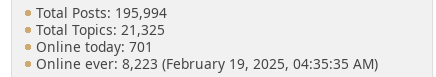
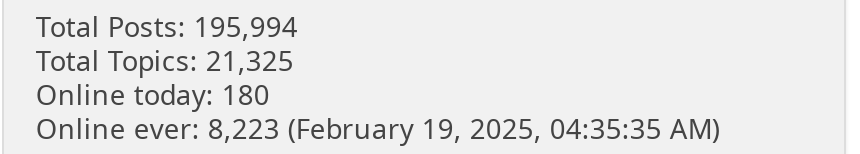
- Online today: 701
+ Online today: 180
